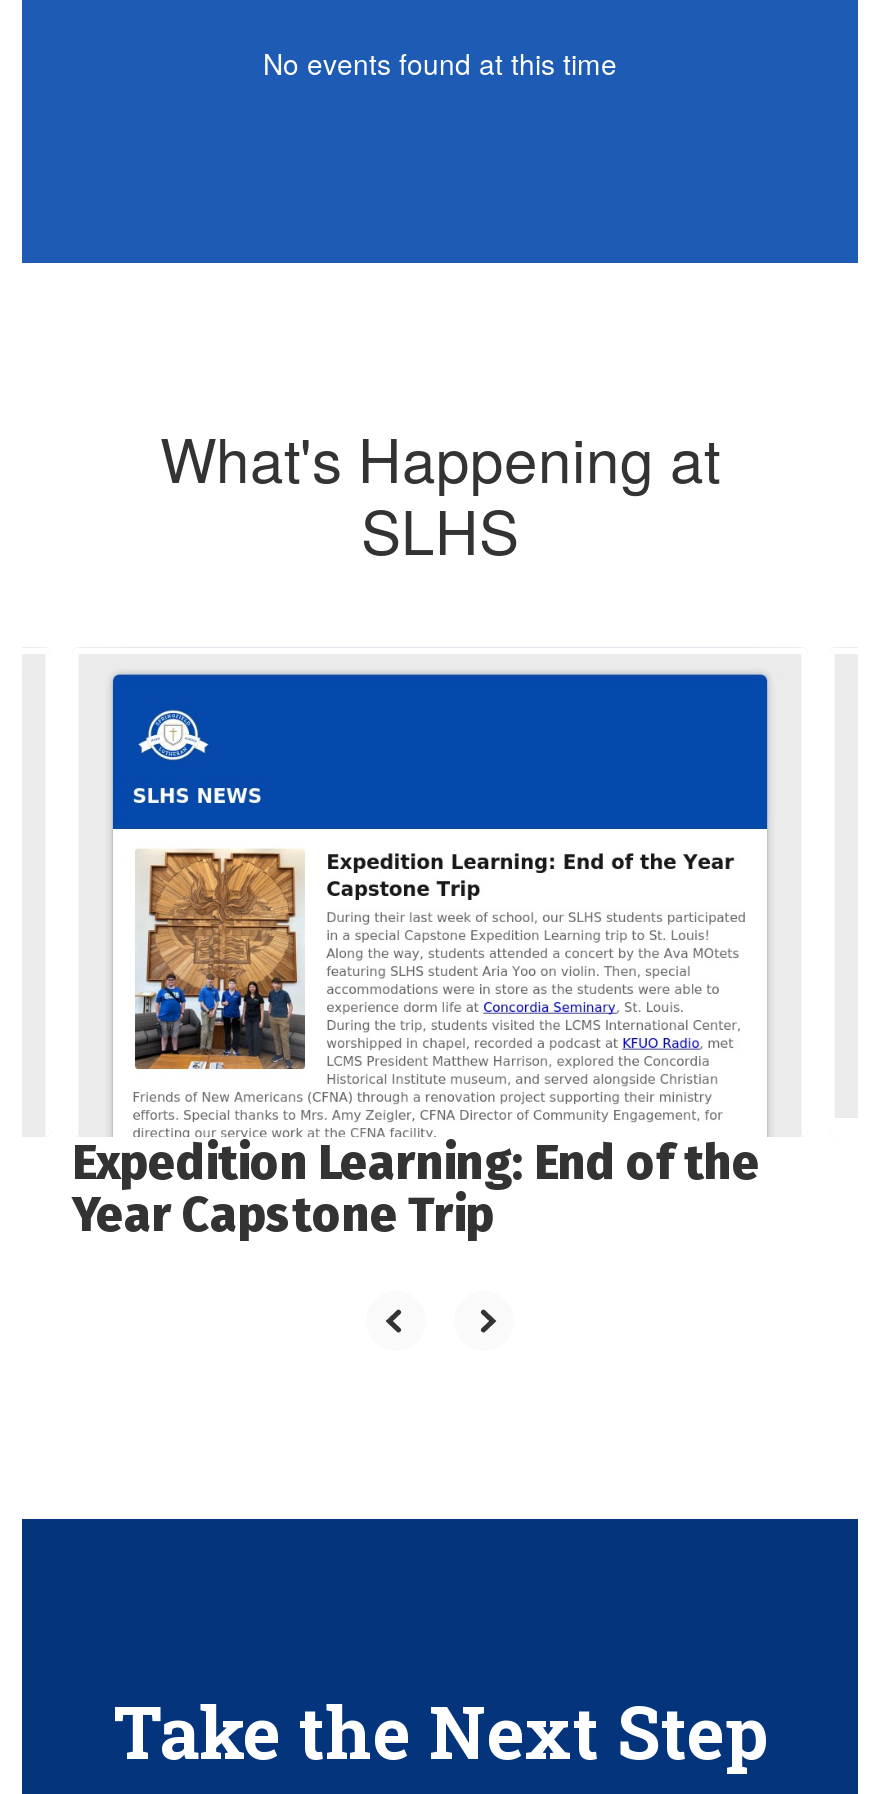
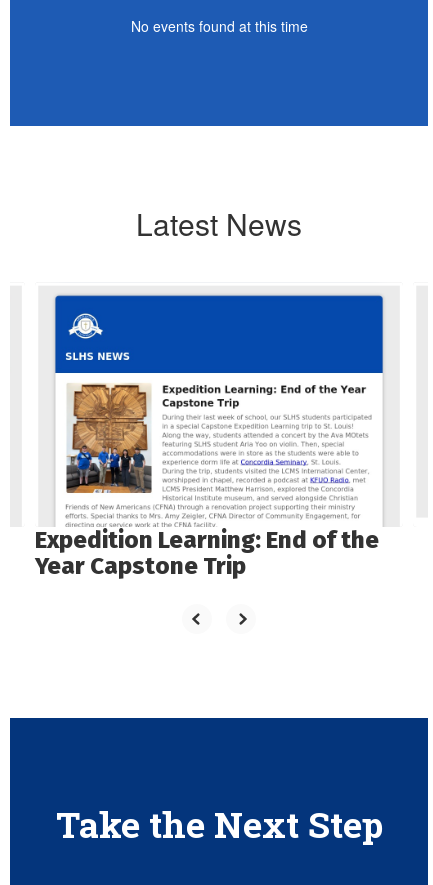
- What's Happening at
- SLHS
+ Latest News
